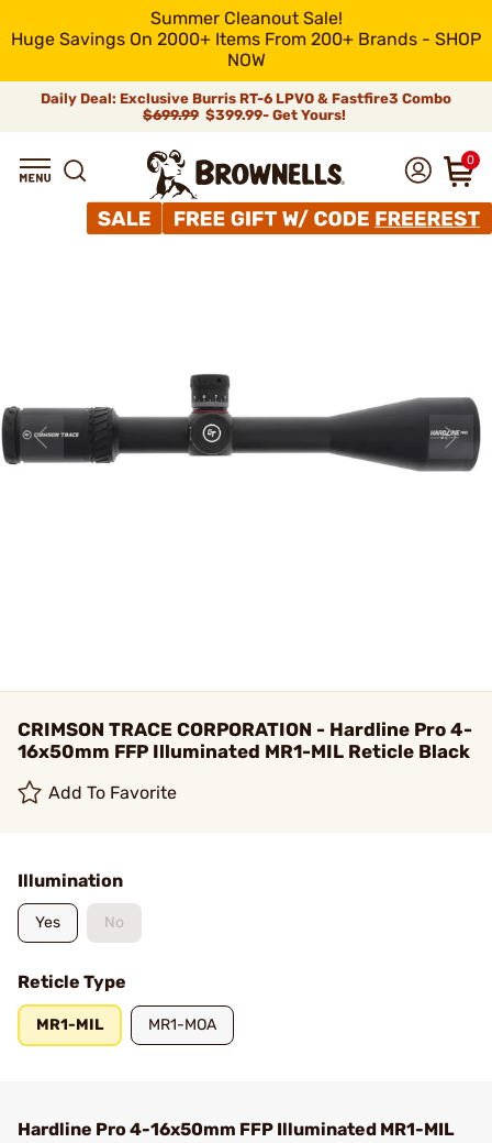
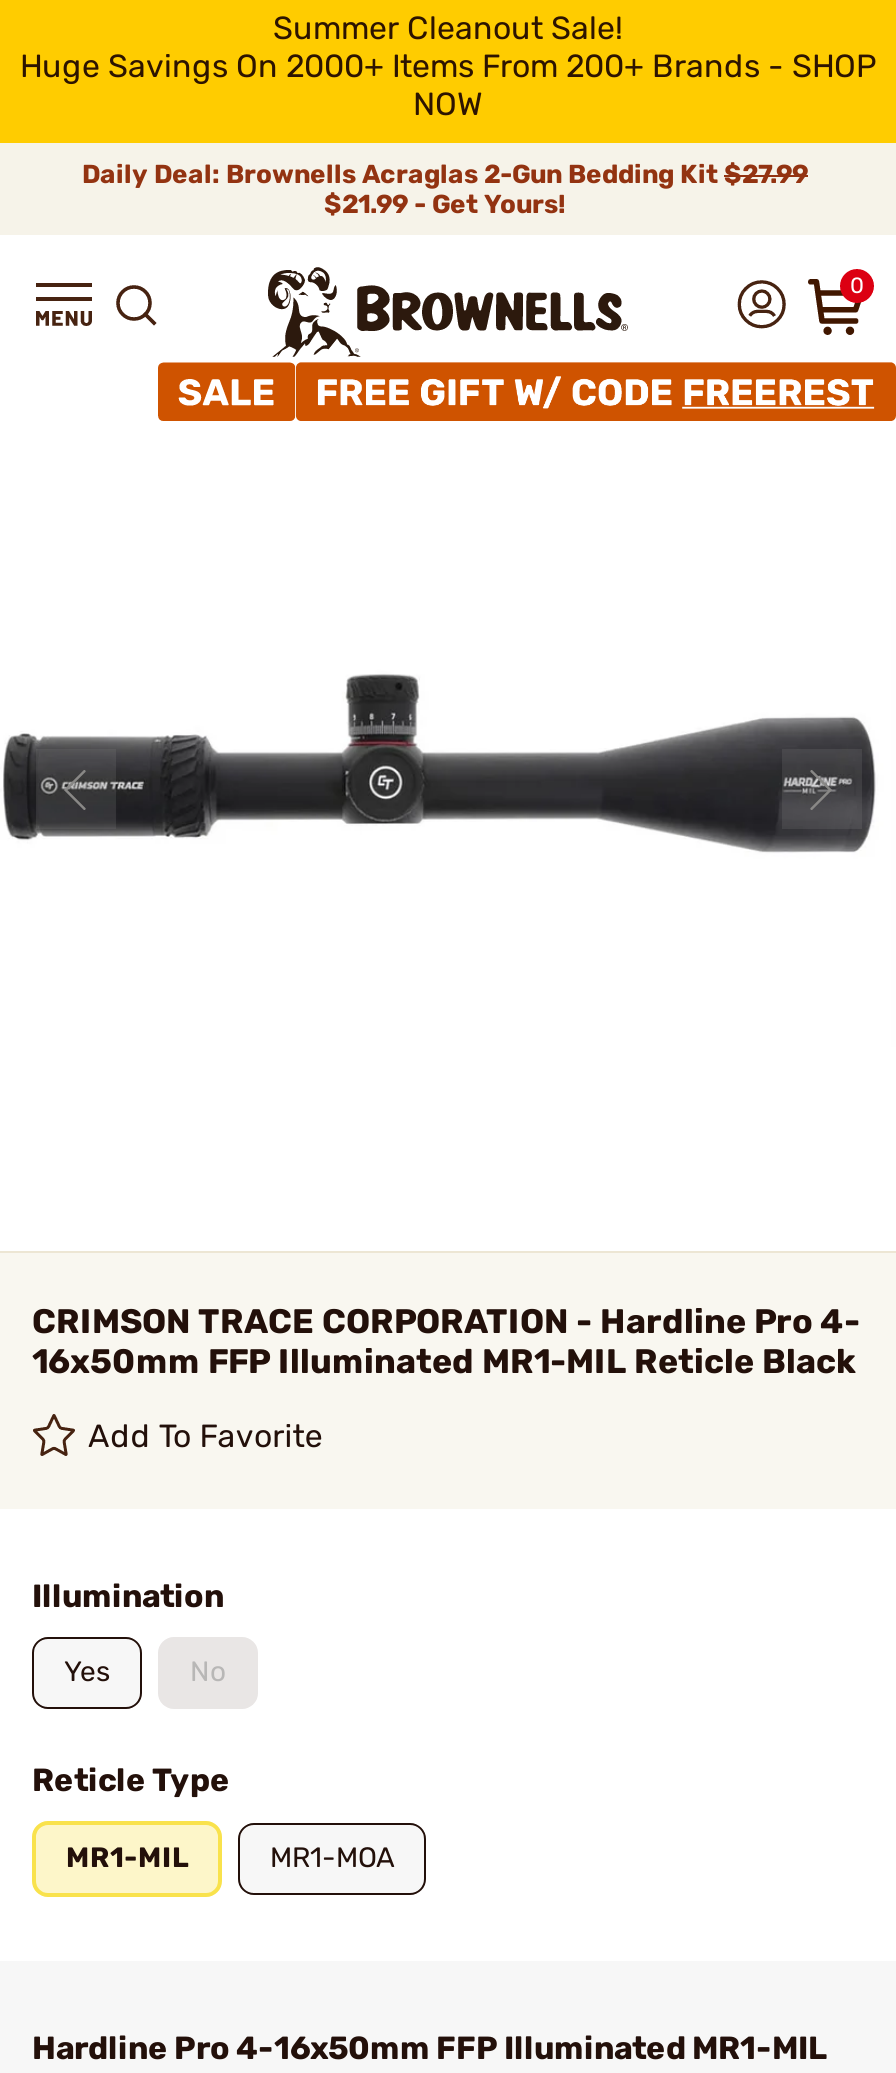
- Daily Deal: Exclusive Burris RT-6 LPVO & Fastfire3 Combo
- $699.99 $399.99- Get Yours!
+ Daily Deal: Brownells Acraglas 2-Gun Bedding Kit $27.99
+ $21.99 - Get Yours!
